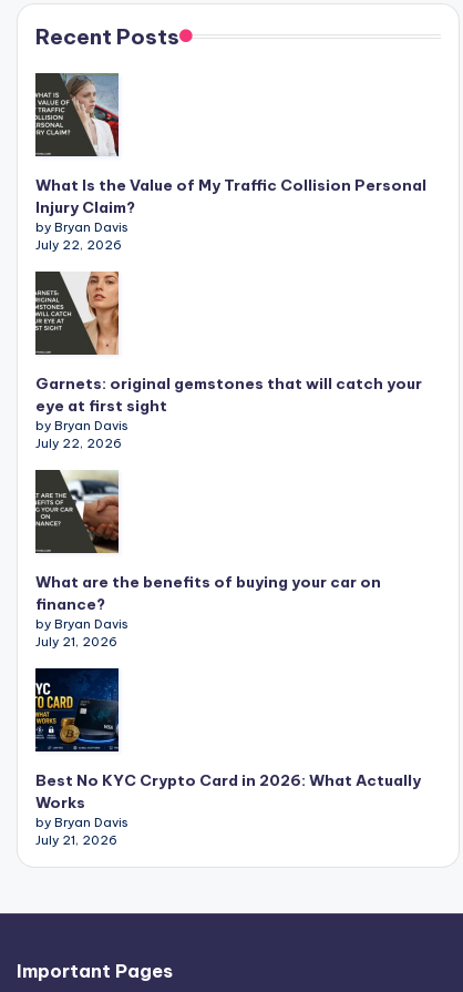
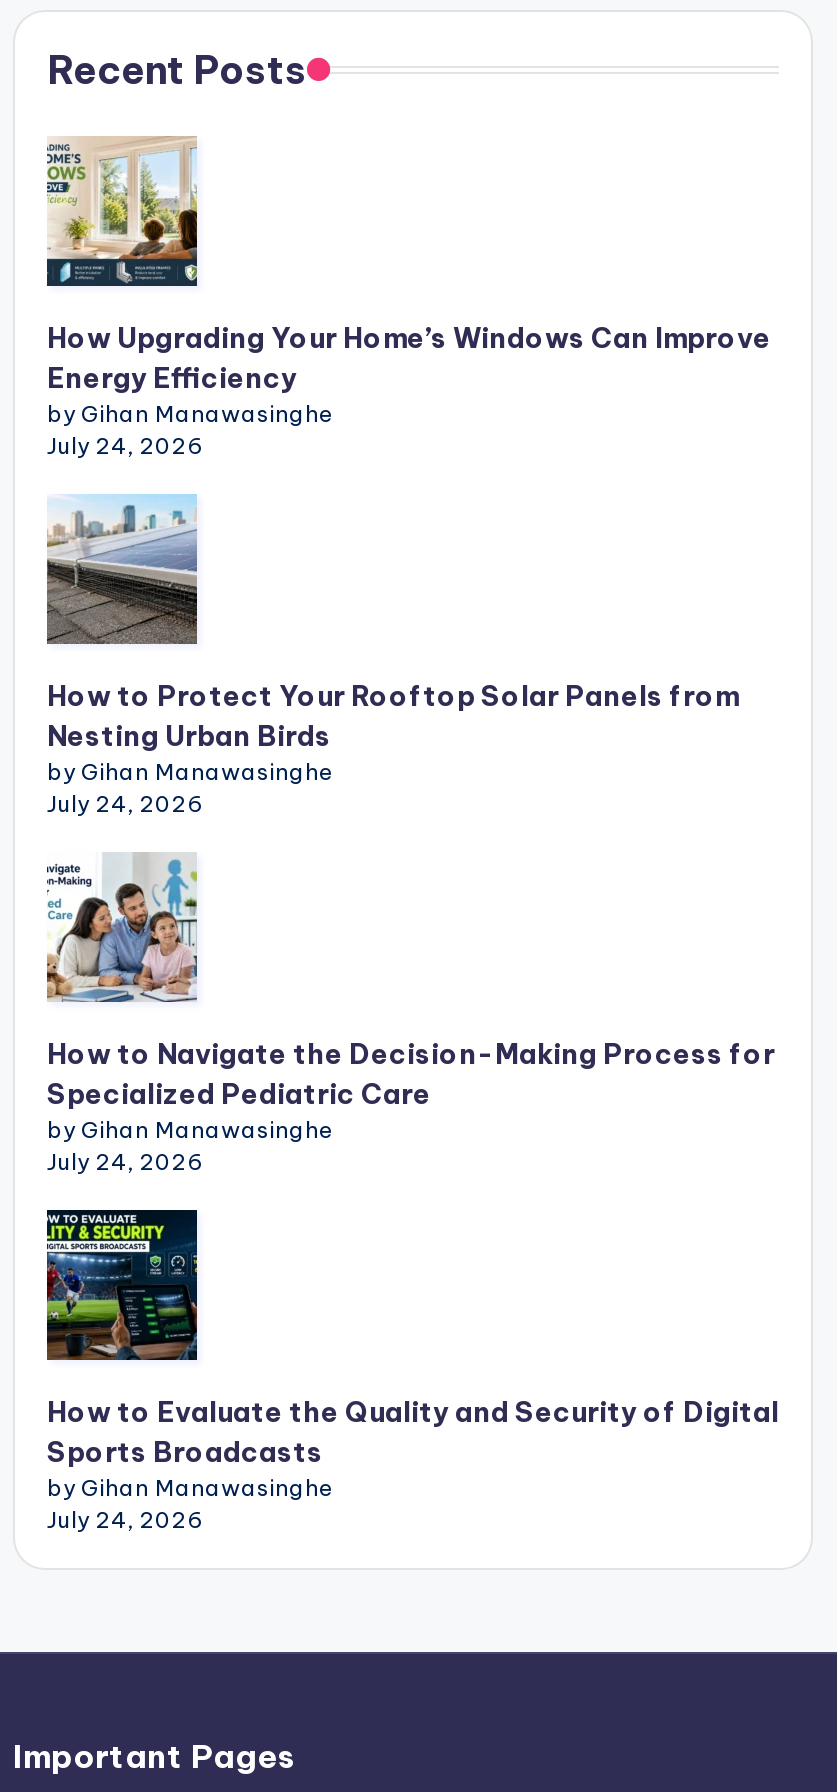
- [image]
- What Is the Value of My Traffic Collision Personal
- Injury Claim?
- by Bryan Davis
- July 22, 2026
+ [image]
+ How Upgrading Your Home’s Windows Can Improve
+ Energy Efficiency
+ by Gihan Manawasinghe
+ July 24, 2026

- [image]
- Garnets: original gemstones that will catch your
- eye at first sight
- by Bryan Davis
- July 22, 2026
+ [image]
+ How to Protect Your Rooftop Solar Panels from
+ Nesting Urban Birds
+ by Gihan Manawasinghe
+ July 24, 2026

- [image]
- What are the benefits of buying your car on
- finance?
- by Bryan Davis
- July 21, 2026
+ [image]
+ How to Navigate the Decision-Making Process for
+ Specialized Pediatric Care
+ by Gihan Manawasinghe
+ July 24, 2026

- [image]
- Best No KYC Crypto Card in 2026: What Actually
- Works
- by Bryan Davis
- July 21, 2026
+ [image]
+ How to Evaluate the Quality and Security of Digital
+ Sports Broadcasts
+ by Gihan Manawasinghe
+ July 24, 2026
